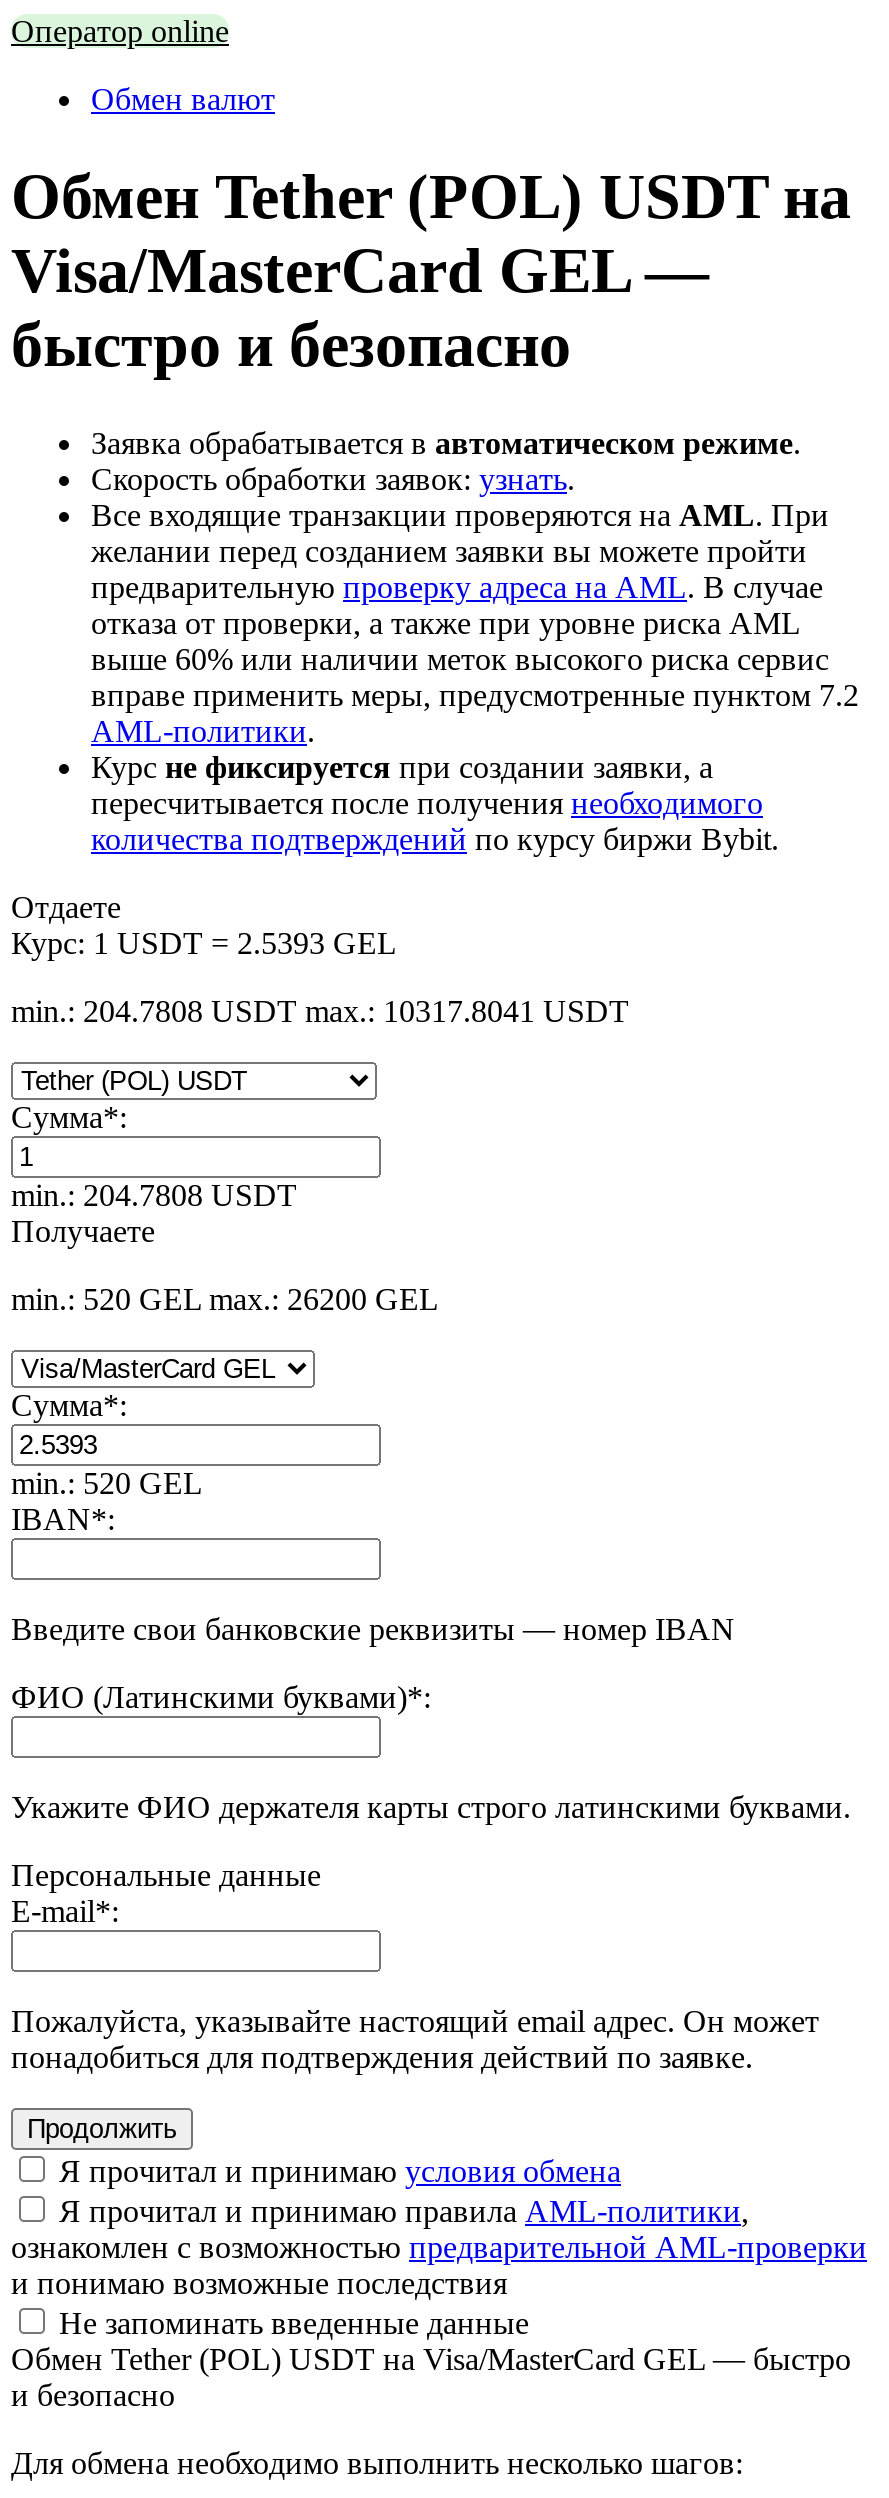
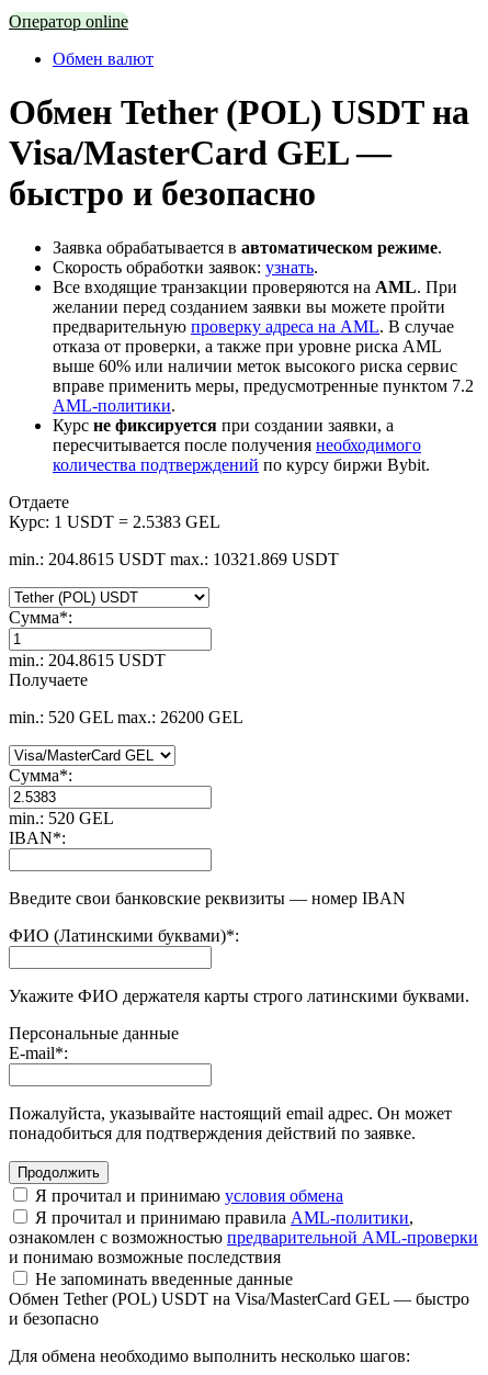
- Курс: 1 USDT = 2.5393 GEL
+ Курс: 1 USDT = 2.5383 GEL

- min.: 204.7808 USDT max.: 10317.8041 USDT
+ min.: 204.8615 USDT max.: 10321.869 USDT

- min.: 204.7808 USDT
+ min.: 204.8615 USDT
